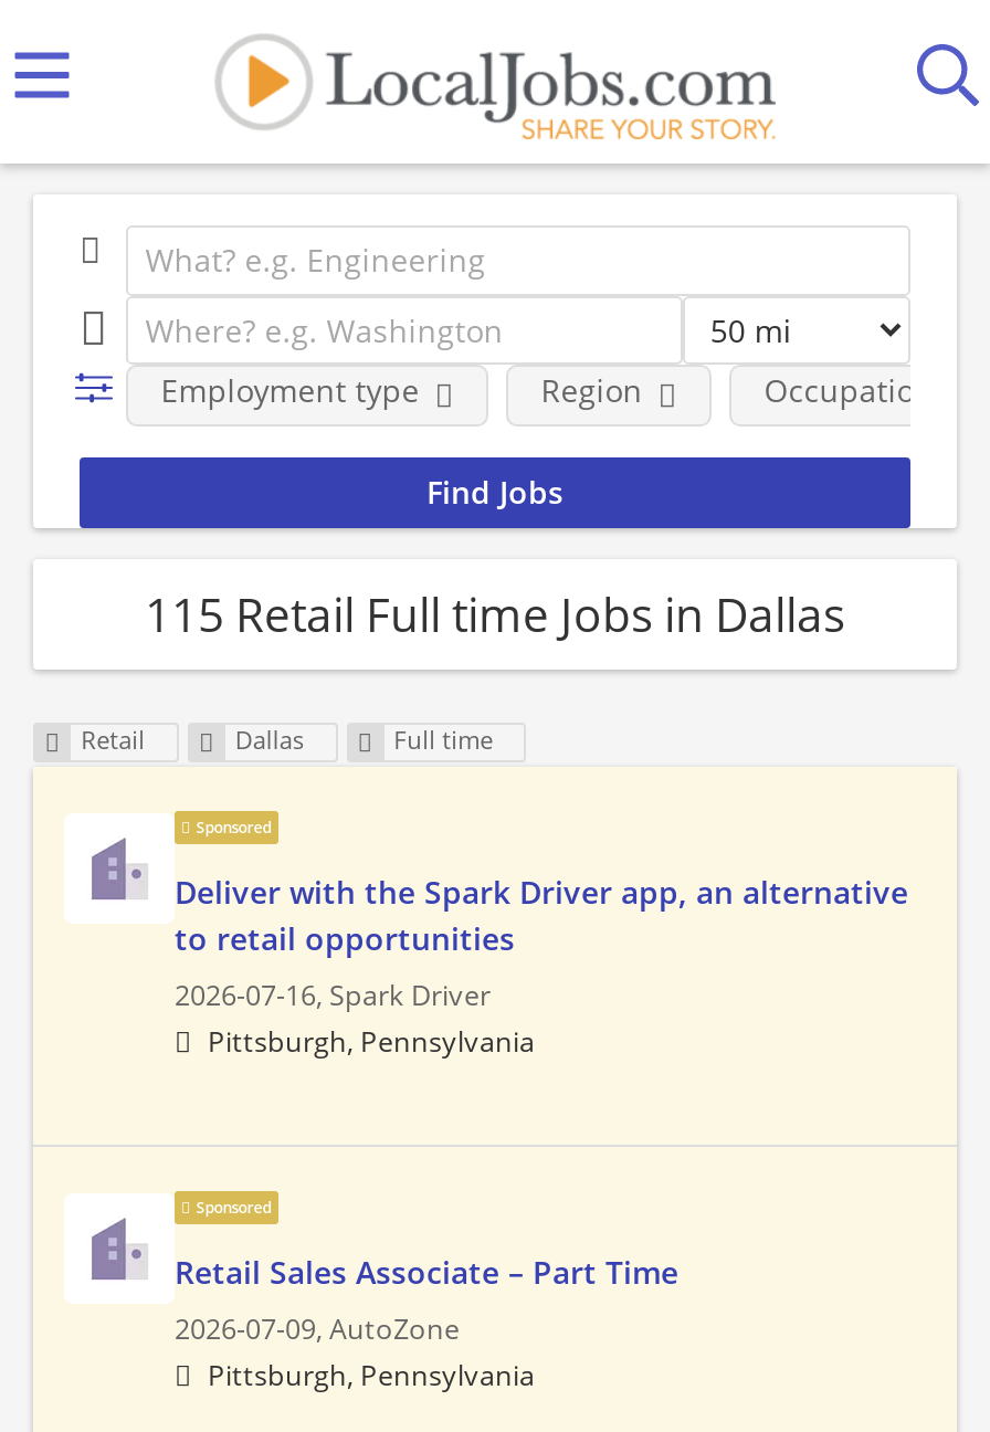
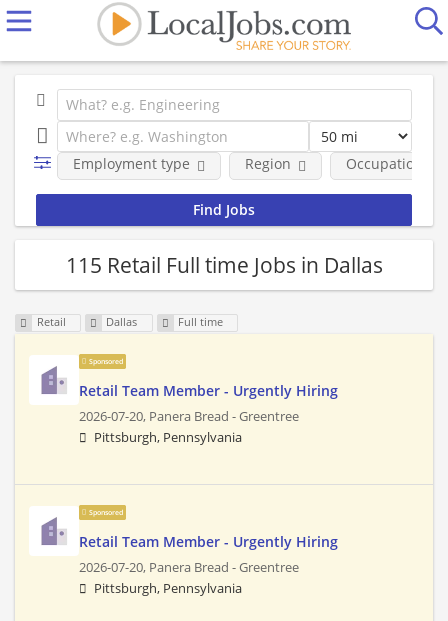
- Deliver with the Spark Driver app, an alternative
- to retail opportunities
- 2026-07-16, Spark Driver
+ Retail Team Member - Urgently Hiring
+ 2026-07-20, Panera Bread - Greentree

- Retail Sales Associate – Part Time
- 2026-07-09, AutoZone
+ Retail Team Member - Urgently Hiring
+ 2026-07-20, Panera Bread - Greentree
